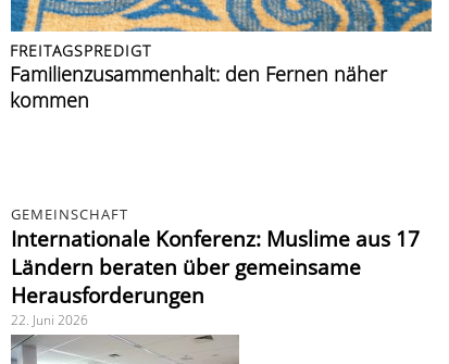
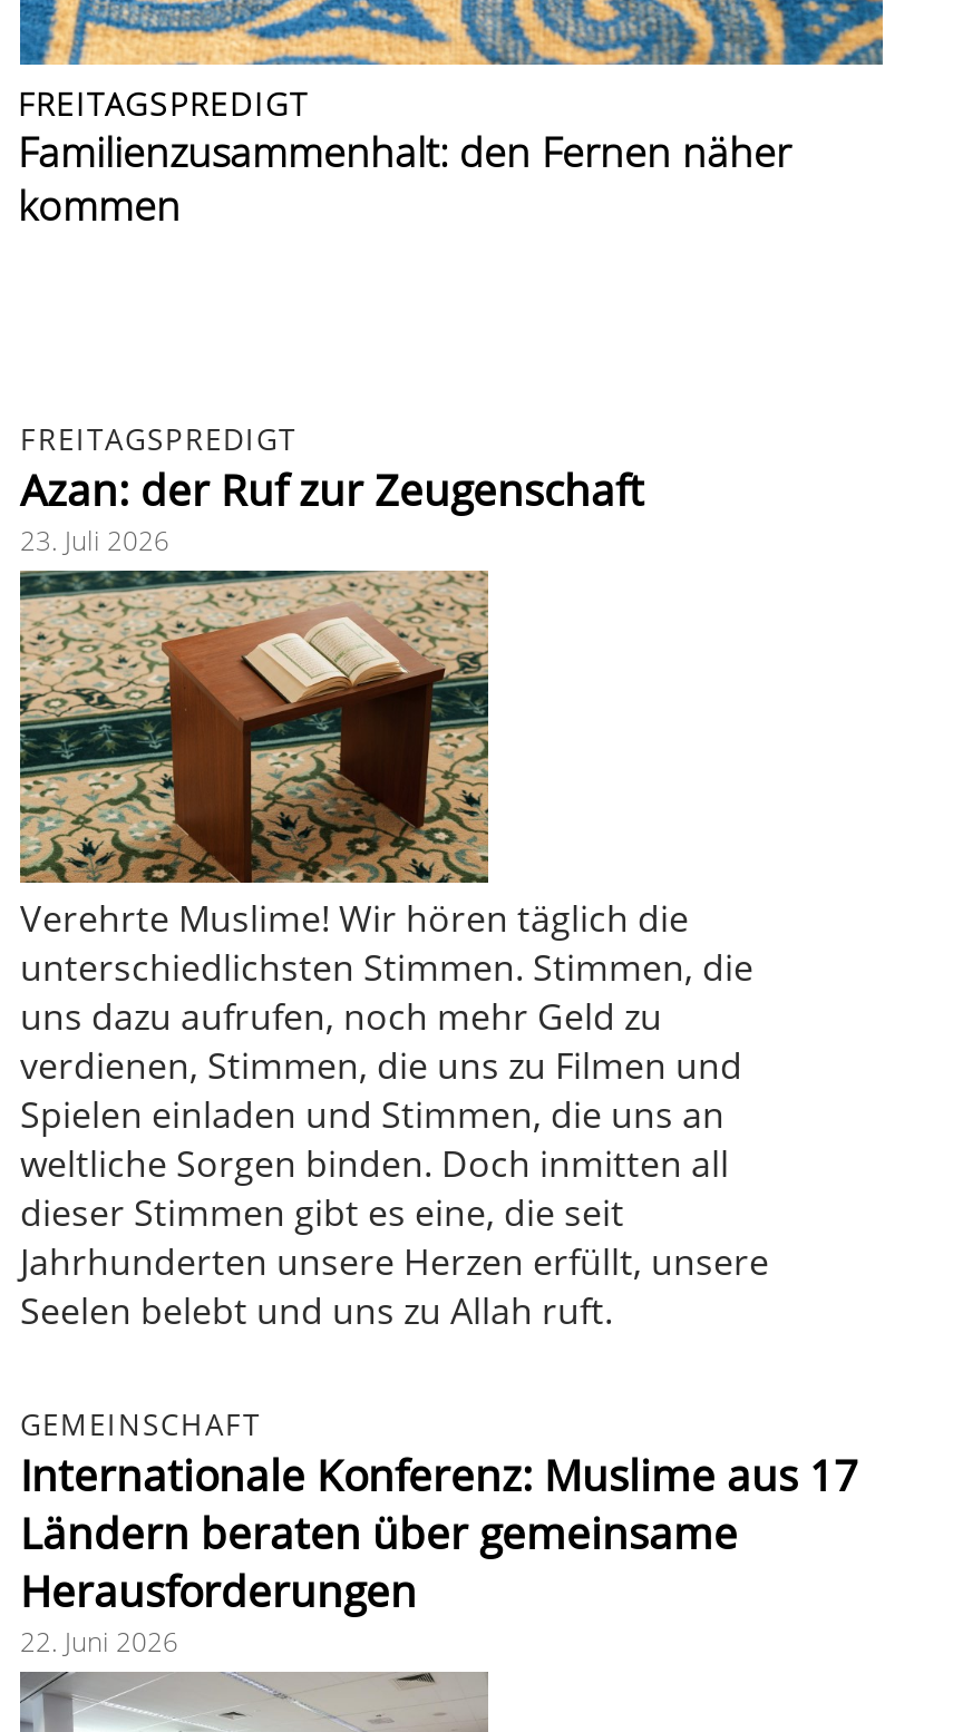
+ [image]
+ Verehrte Muslime! Wir hören täglich die
+ unterschiedlichsten Stimmen. Stimmen, die
+ uns dazu aufrufen, noch mehr Geld zu
+ verdienen, Stimmen, die uns zu Filmen und
+ Spielen einladen und Stimmen, die uns an
+ weltliche Sorgen binden. Doch inmitten all
+ dieser Stimmen gibt es eine, die seit
+ Jahrhunderten unsere Herzen erfüllt, unsere
+ Seelen belebt und uns zu Allah ruft.

+ FREITAGSPREDIGT
+ Azan: der Ruf zur Zeugenschaft
+ 23. Juli 2026
